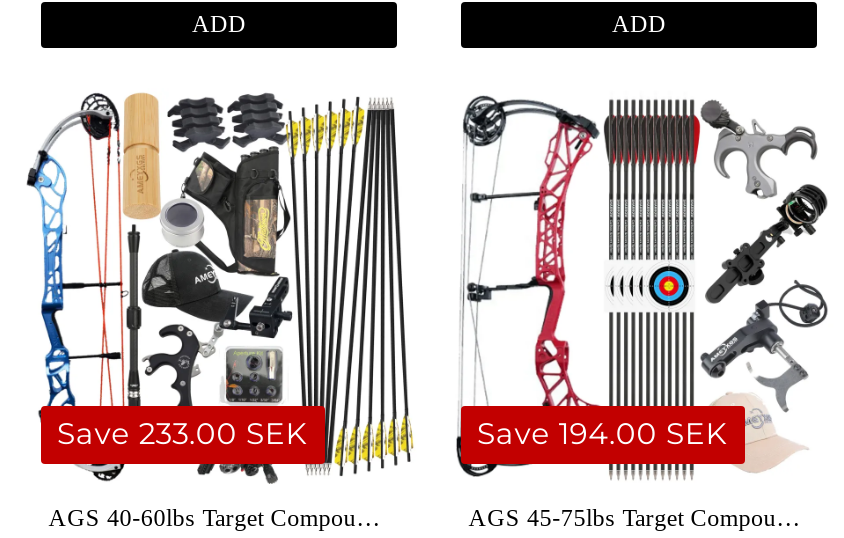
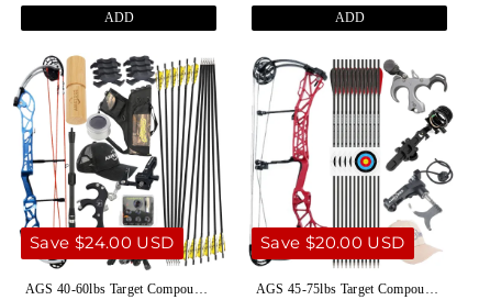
- Save 233.00 SEK
+ Save $24.00 USD

- Save 194.00 SEK
+ Save $20.00 USD
